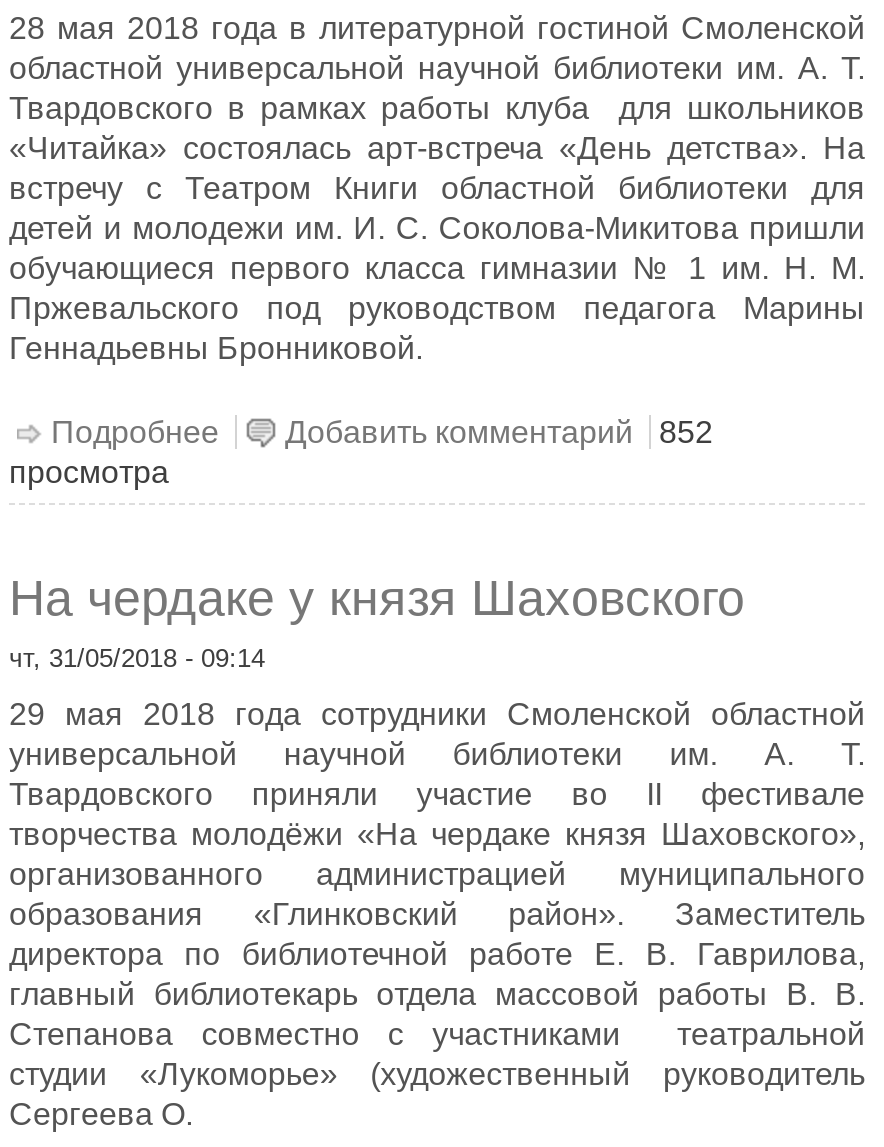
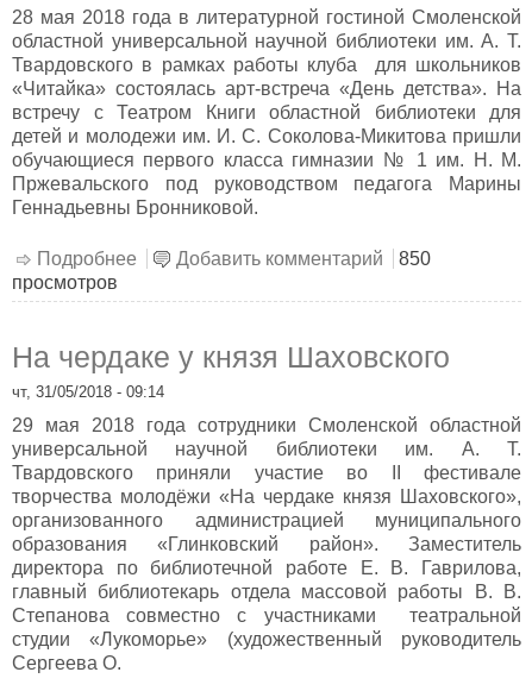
- 852
- просмотра
+ 850
+ просмотров
